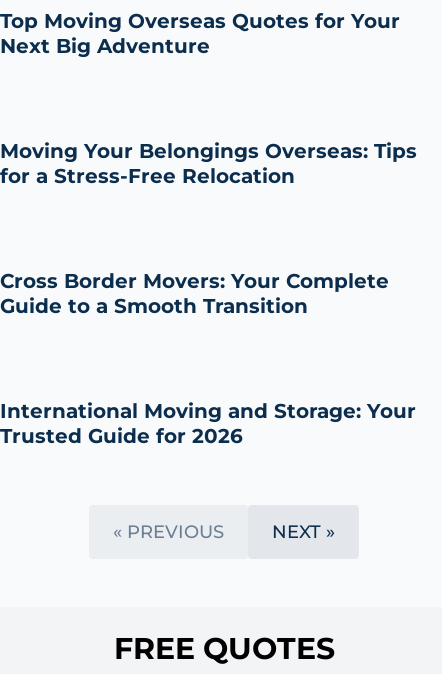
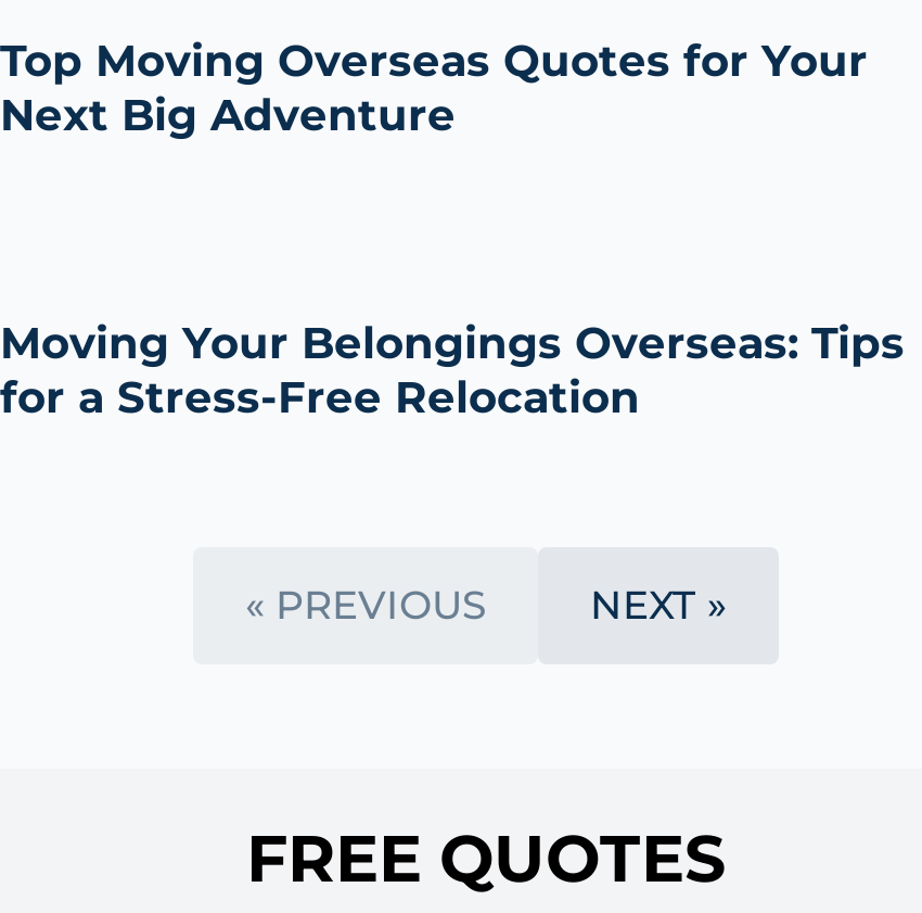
- Cross Border Movers: Your Complete
- Guide to a Smooth Transition

- International Moving and Storage: Your
- Trusted Guide for 2026
